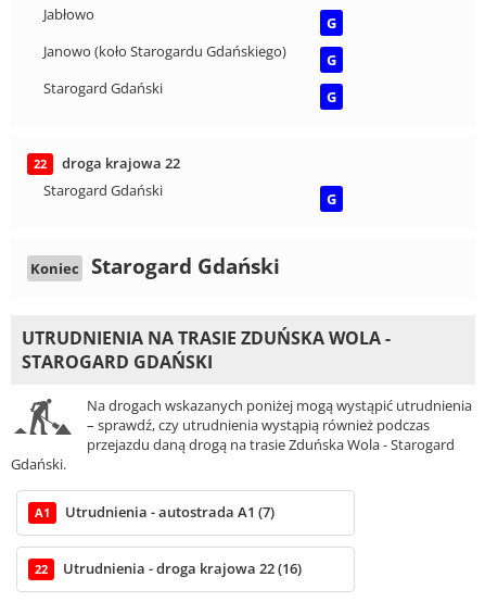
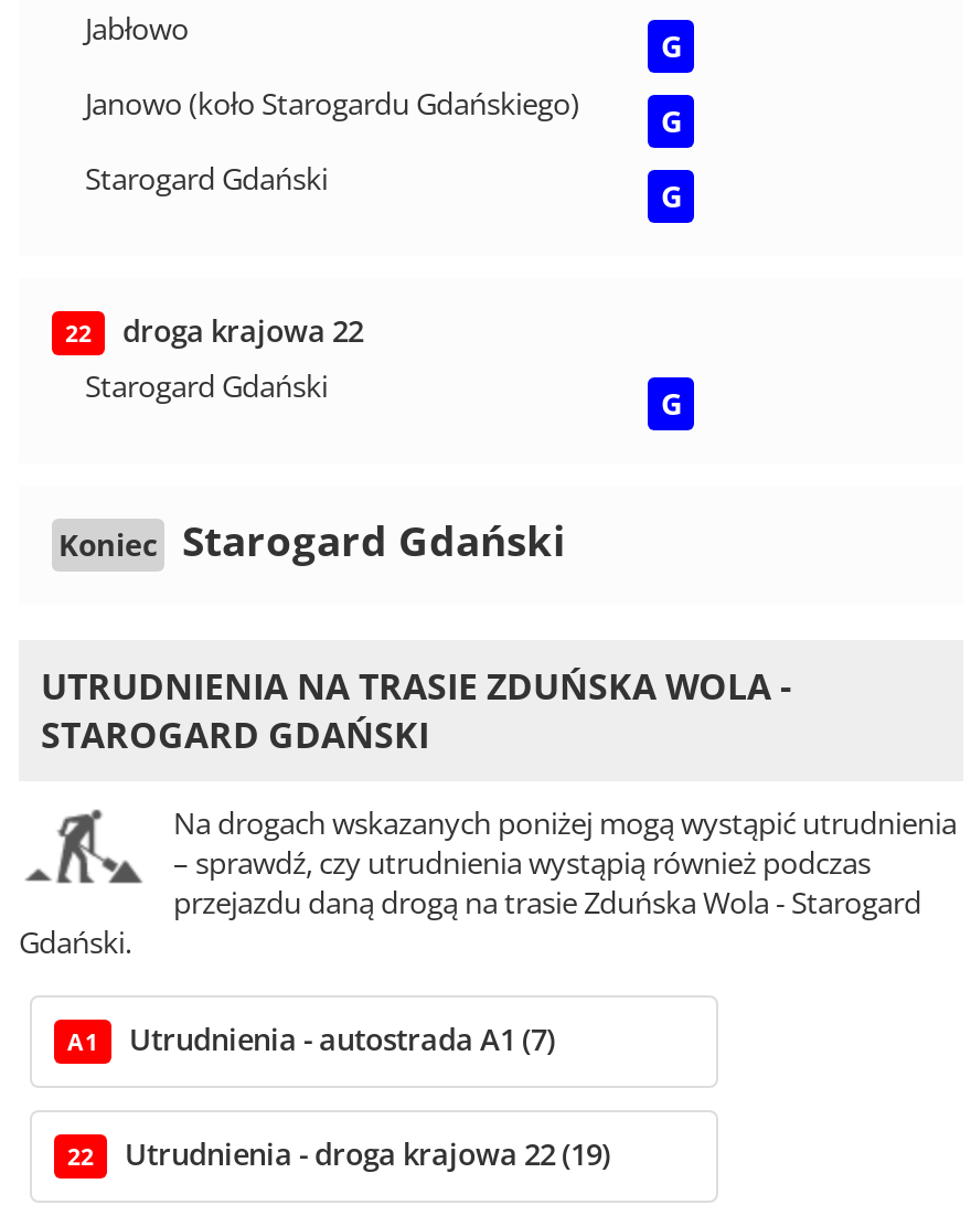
- Utrudnienia - droga krajowa 22 (16)
+ Utrudnienia - droga krajowa 22 (19)
